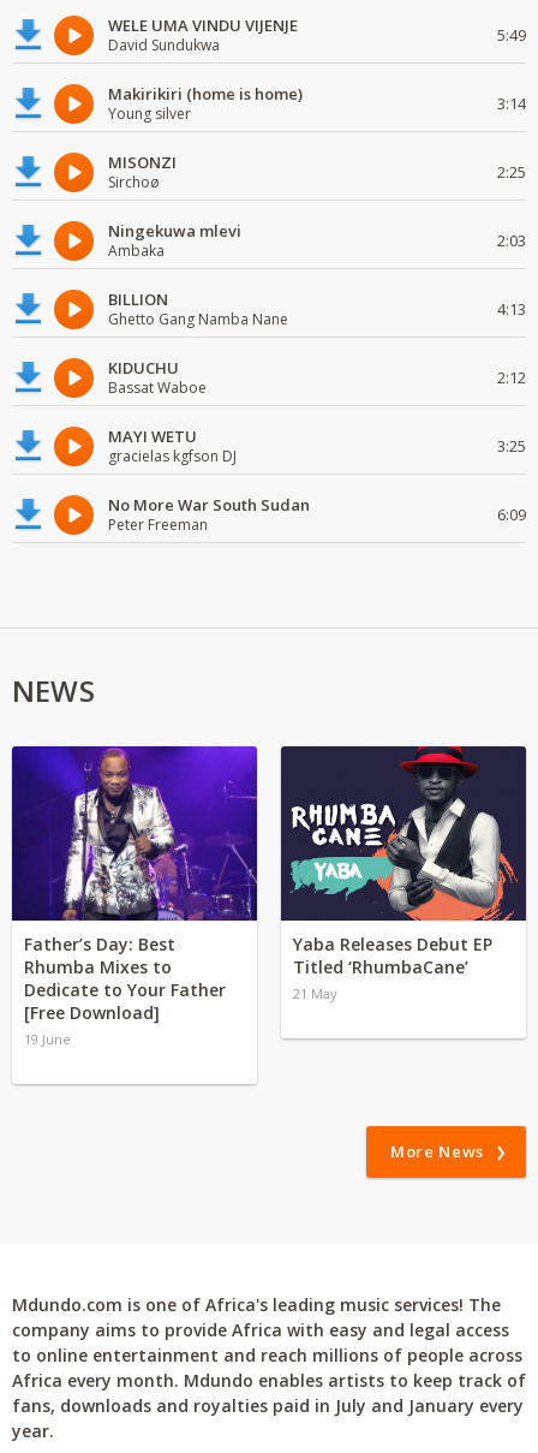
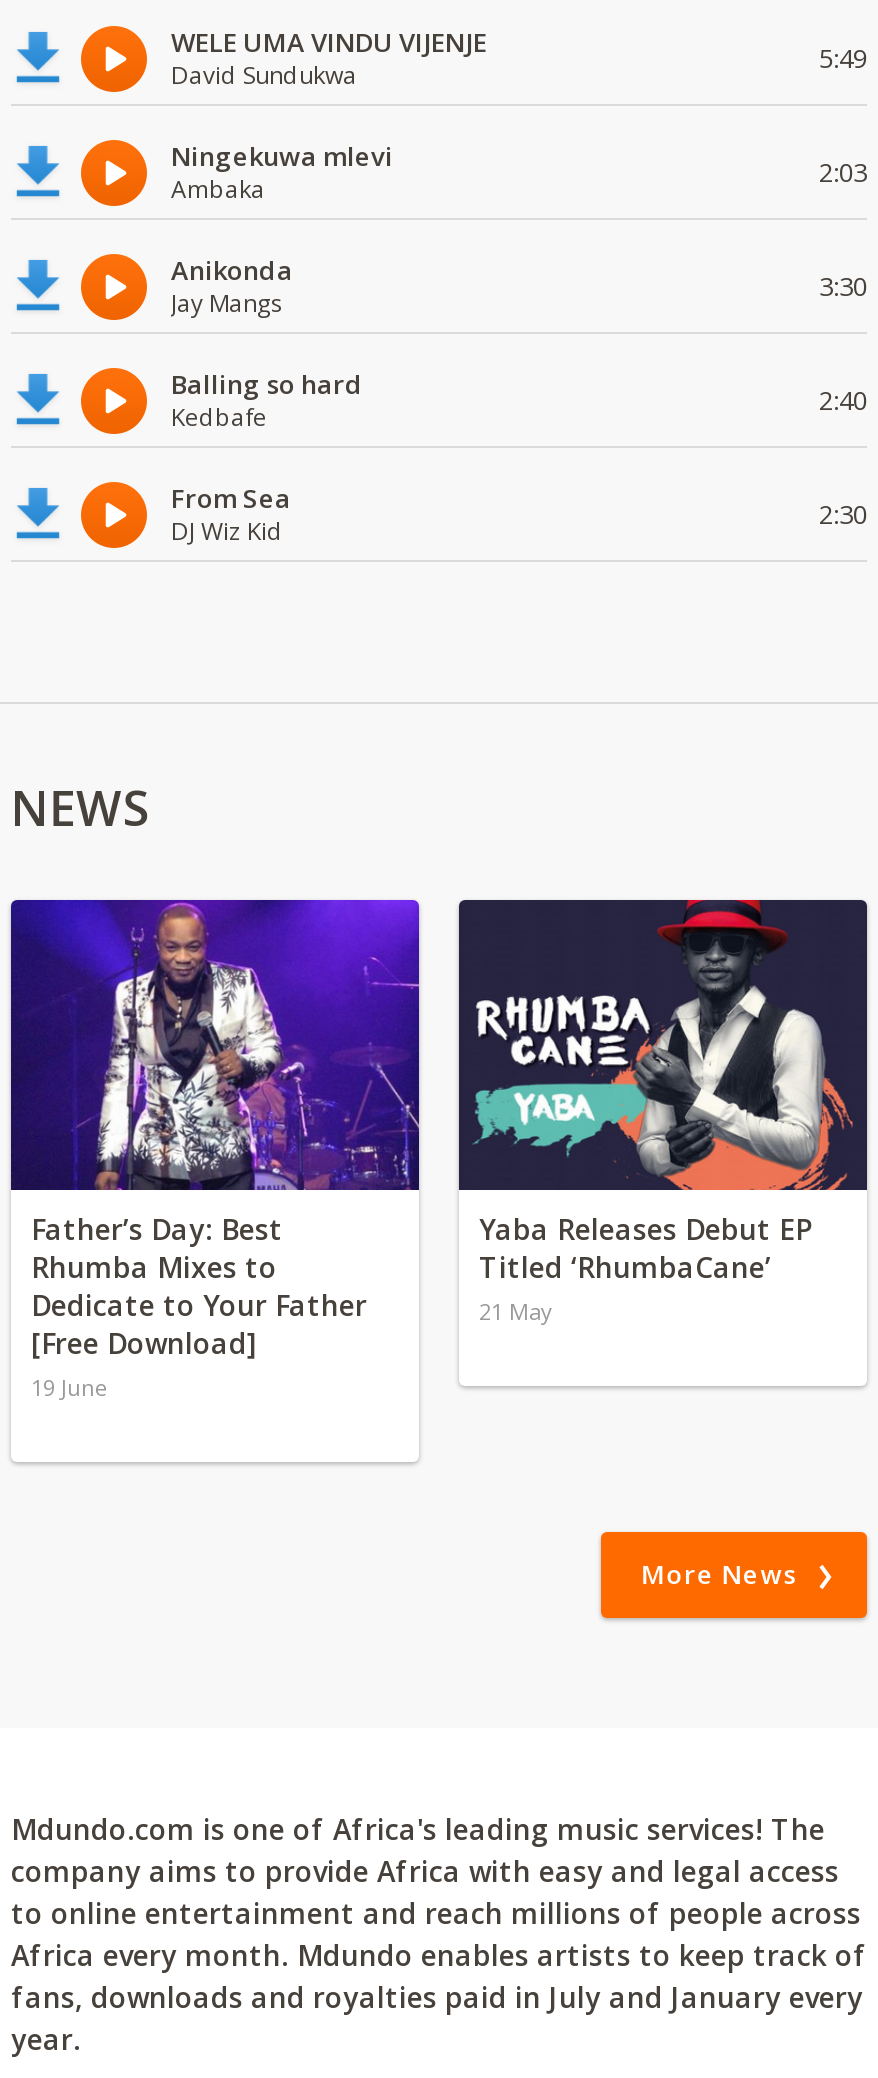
- Makirikiri (home is home)
- Young silver
- 3:14
- MISONZI
- Sirchoø
- 2:25

- BILLION
- Ghetto Gang Namba Nane
- 4:13
- KIDUCHU
- Bassat Waboe
- 2:12
- MAYI WETU
- gracielas kgfson DJ
- 3:25
- No More War South Sudan
- Peter Freeman
- 6:09
+ Anikonda
+ Jay Mangs
+ 3:30
+ Balling so hard
+ Kedbafe
+ 2:40
+ From Sea
+ DJ Wiz Kid
+ 2:30
